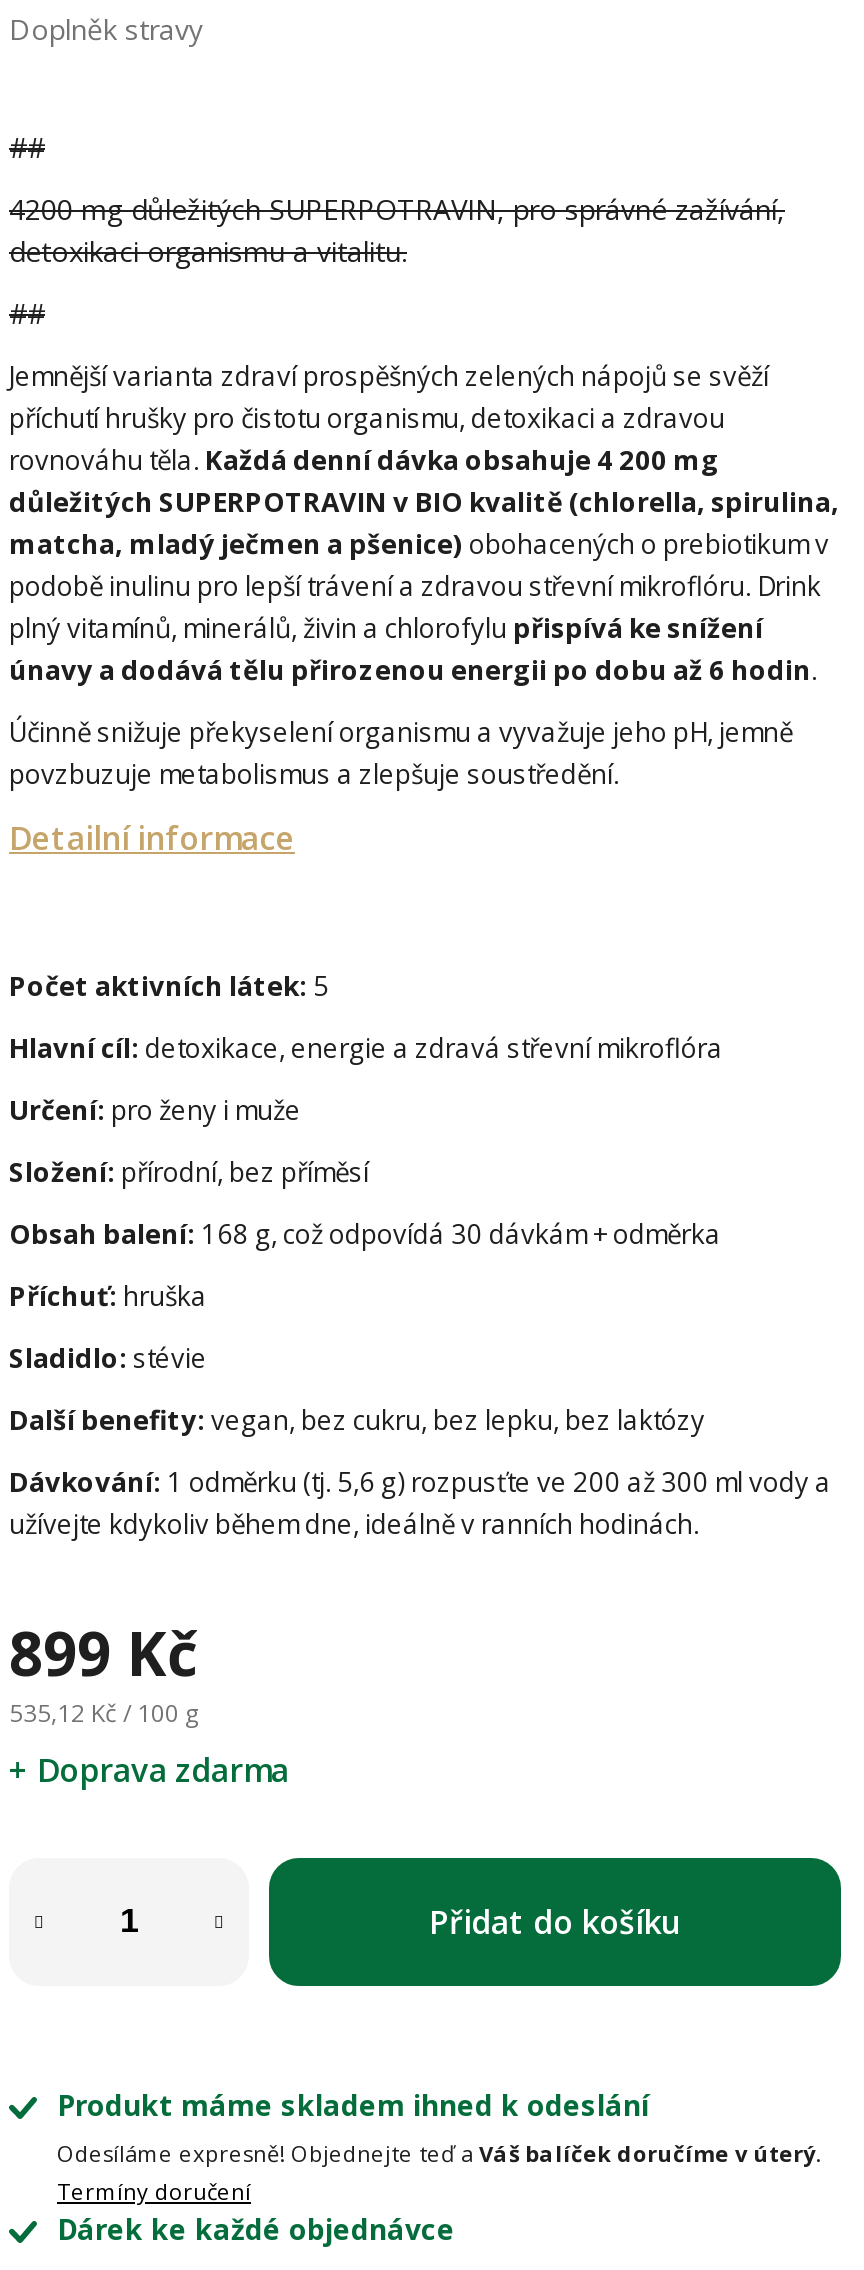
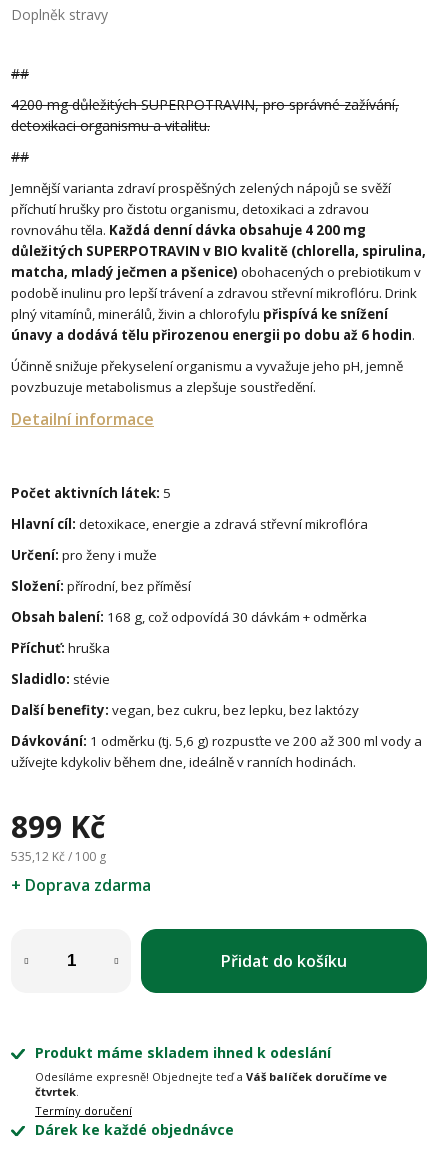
- Odesíláme expresně! Objednejte teď a Váš balíček doručíme v úterý.
+ Odesíláme expresně! Objednejte teď a Váš balíček doručíme ve
+ čtvrtek.
